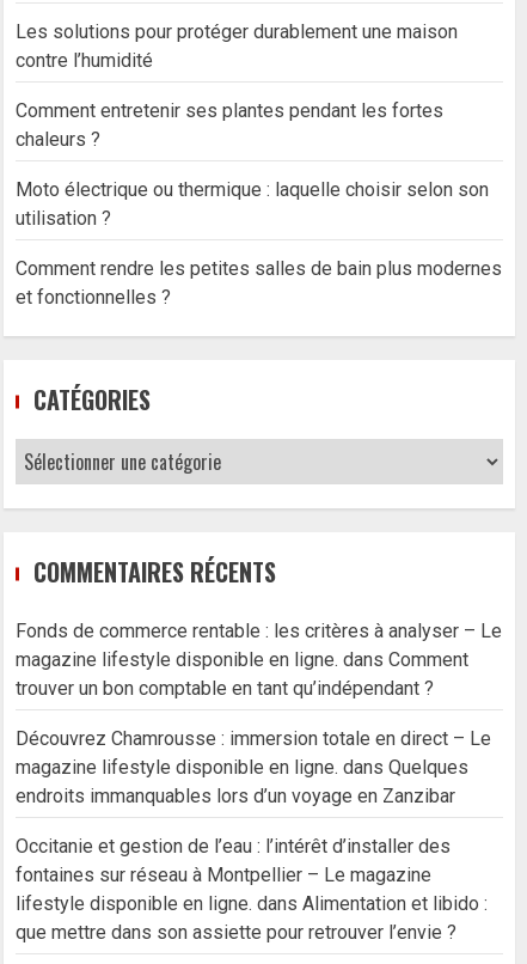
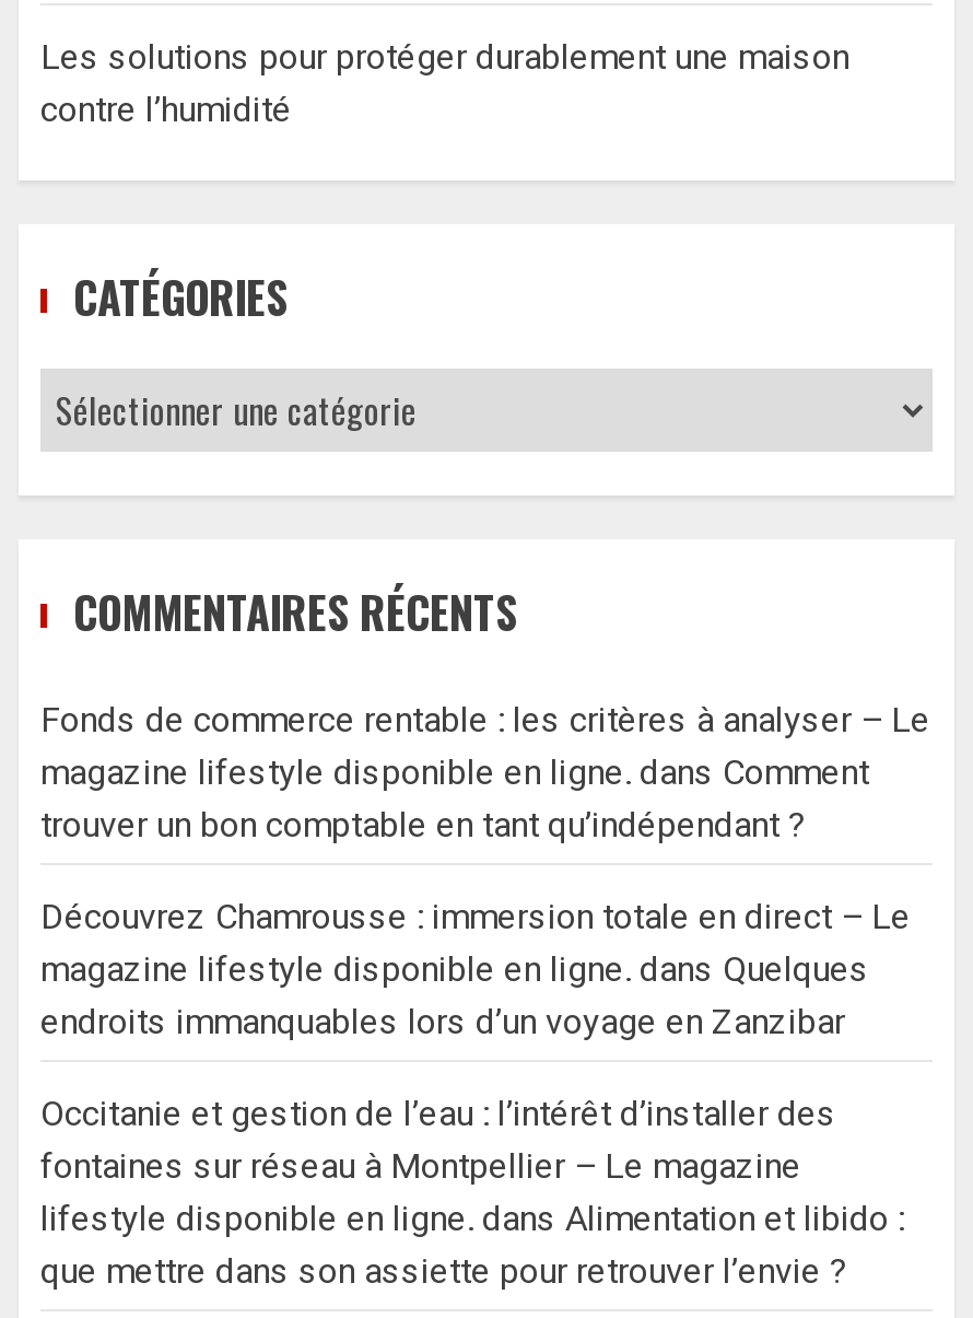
- Comment entretenir ses plantes pendant les fortes
- chaleurs ?
- Moto électrique ou thermique : laquelle choisir selon son
- utilisation ?
- Comment rendre les petites salles de bain plus modernes
- et fonctionnelles ?
